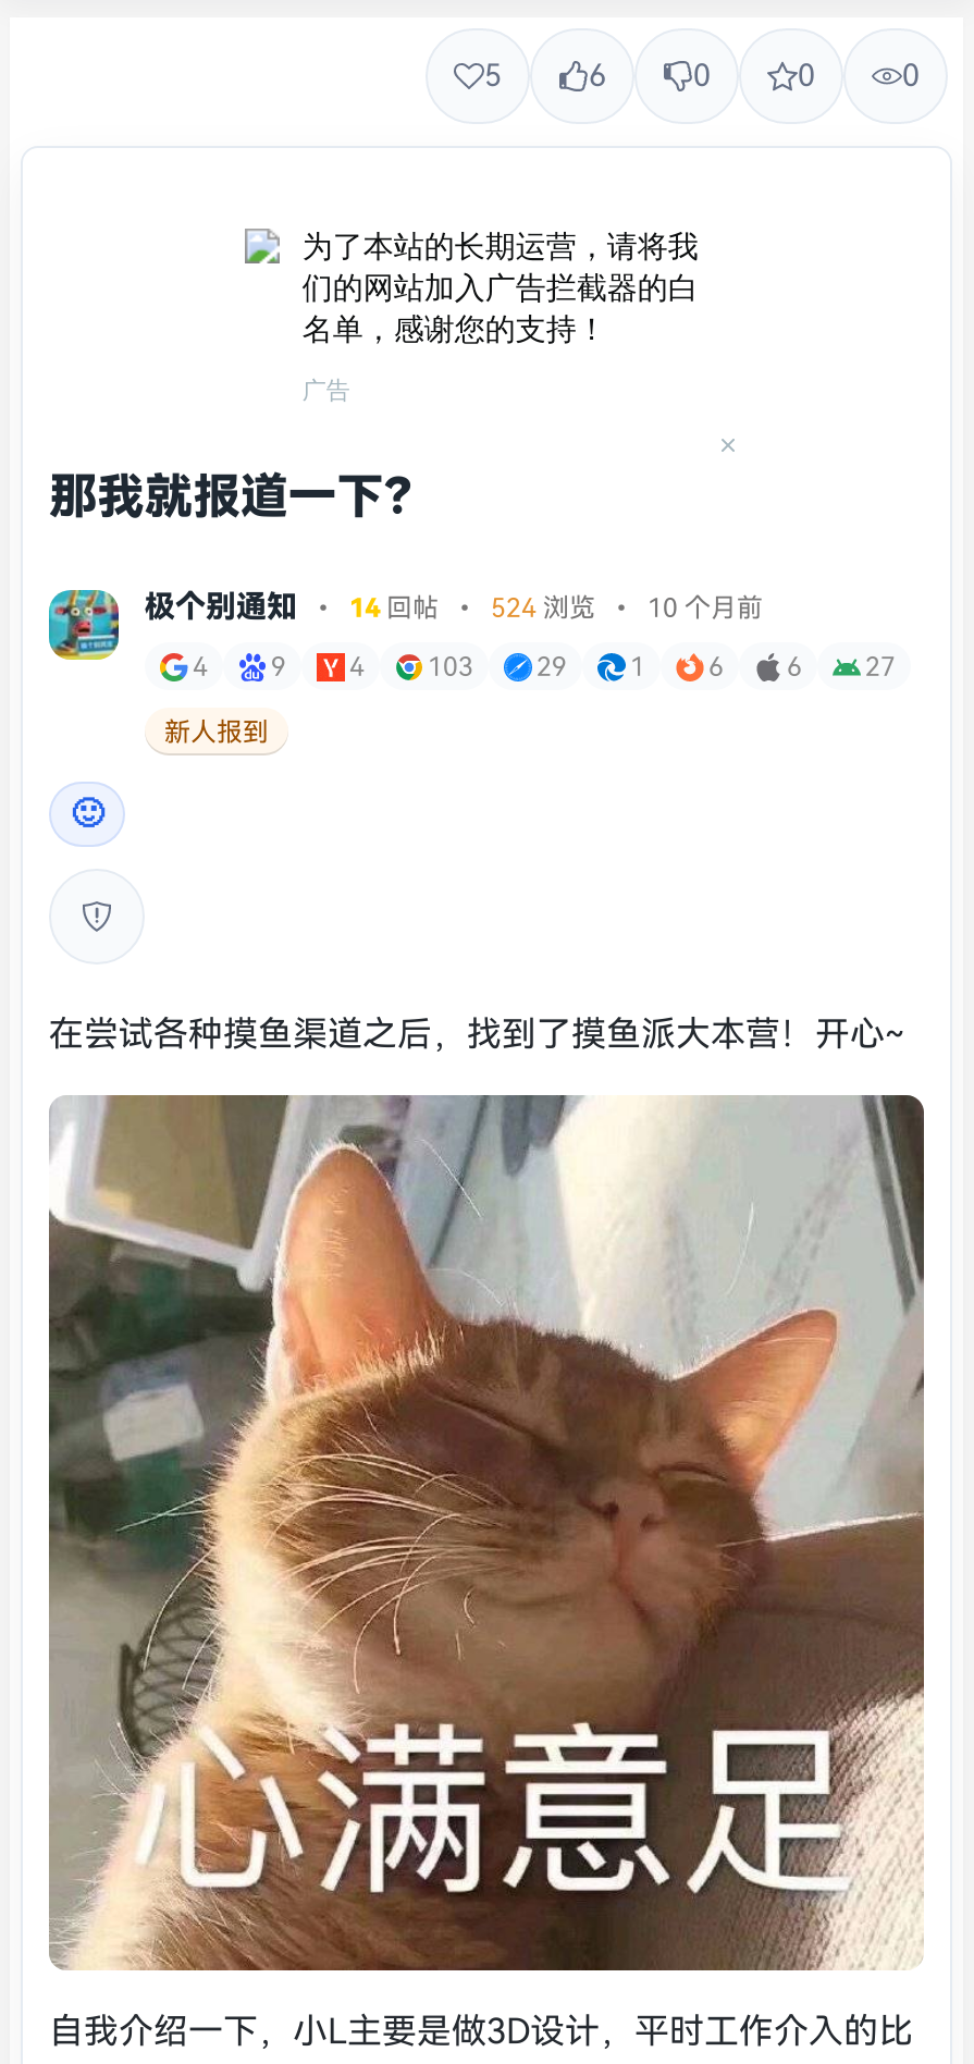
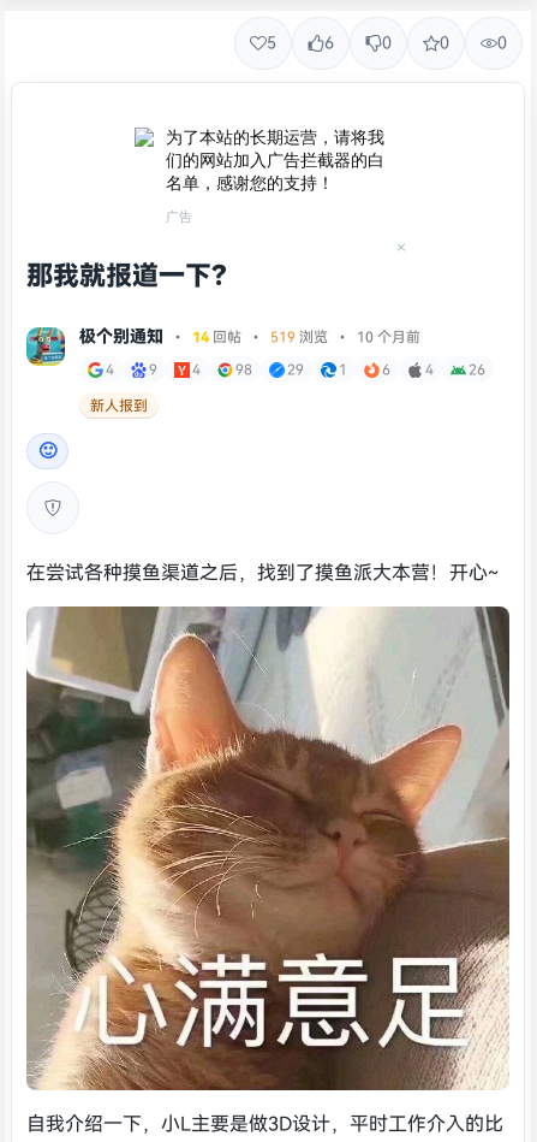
- 极个别通知 • 14回帖• 524浏览 • 10 个月前
+ 极个别通知 • 14回帖• 519浏览 • 10 个月前

- 103
+ 98

- 6
+ 4

- 27
+ 26
